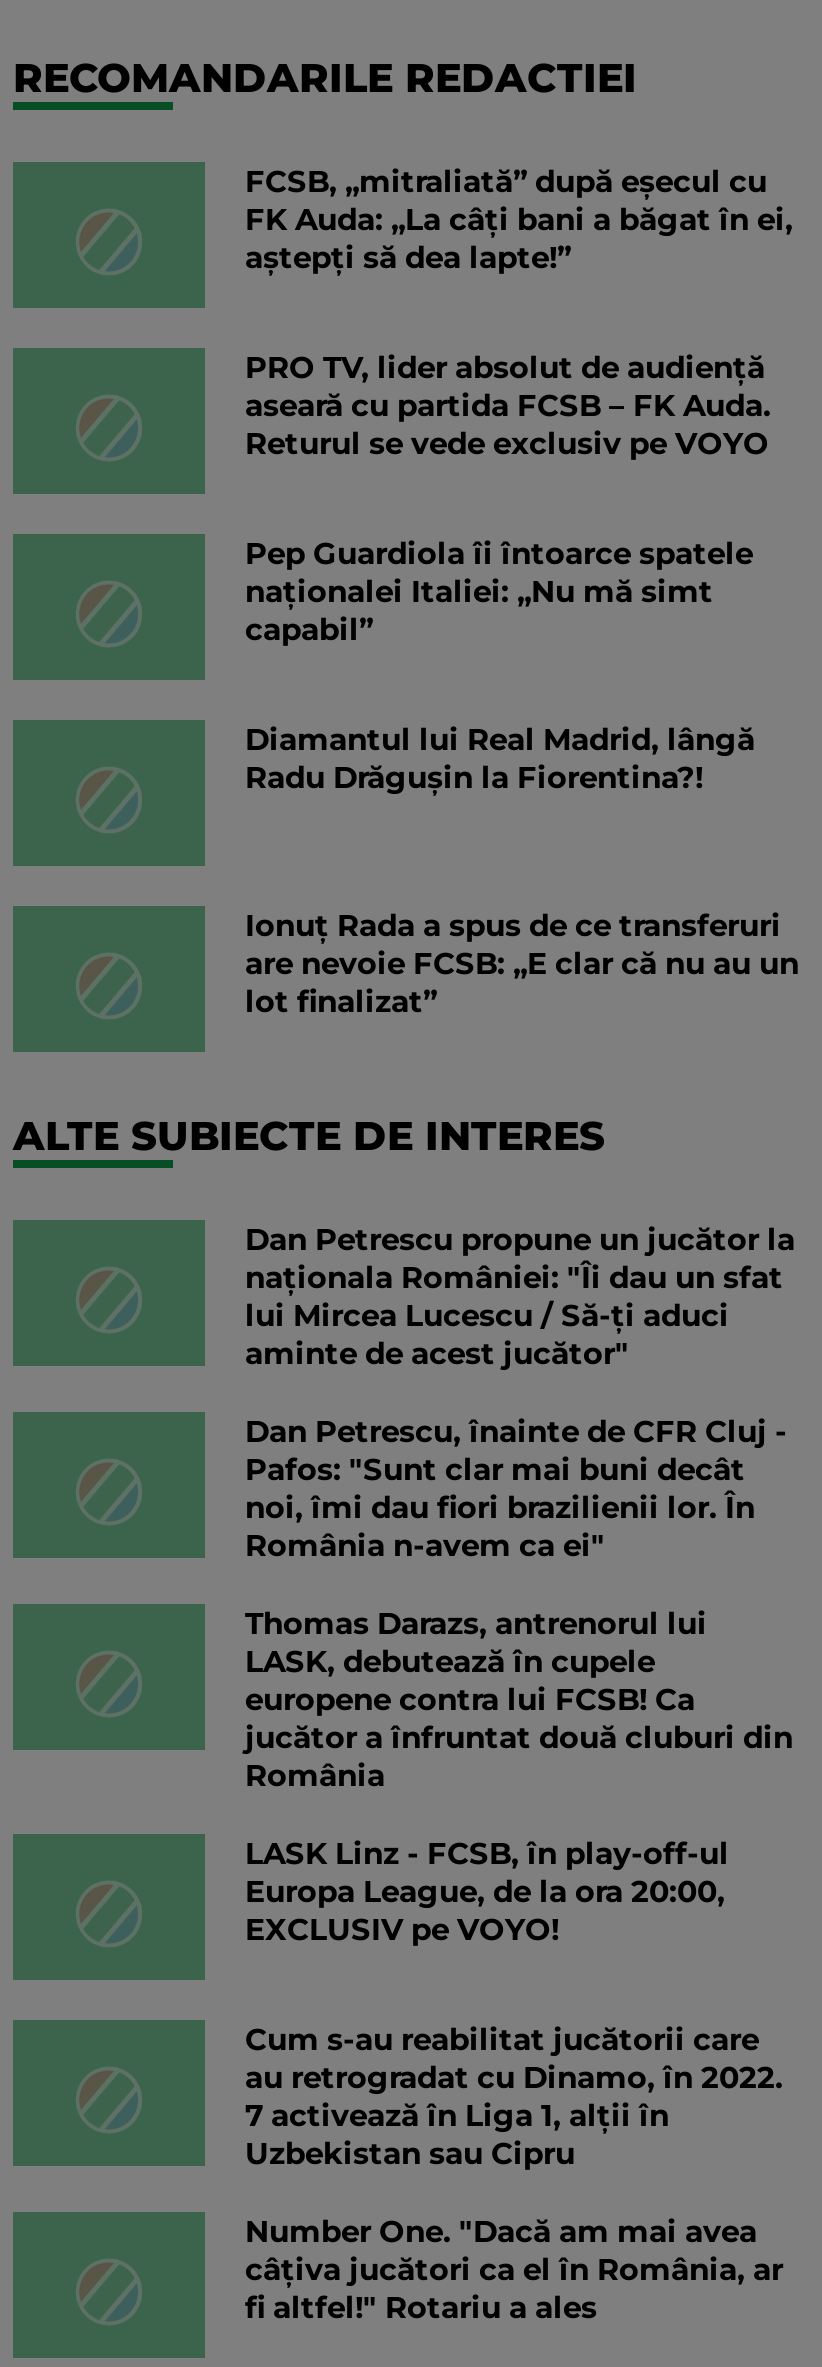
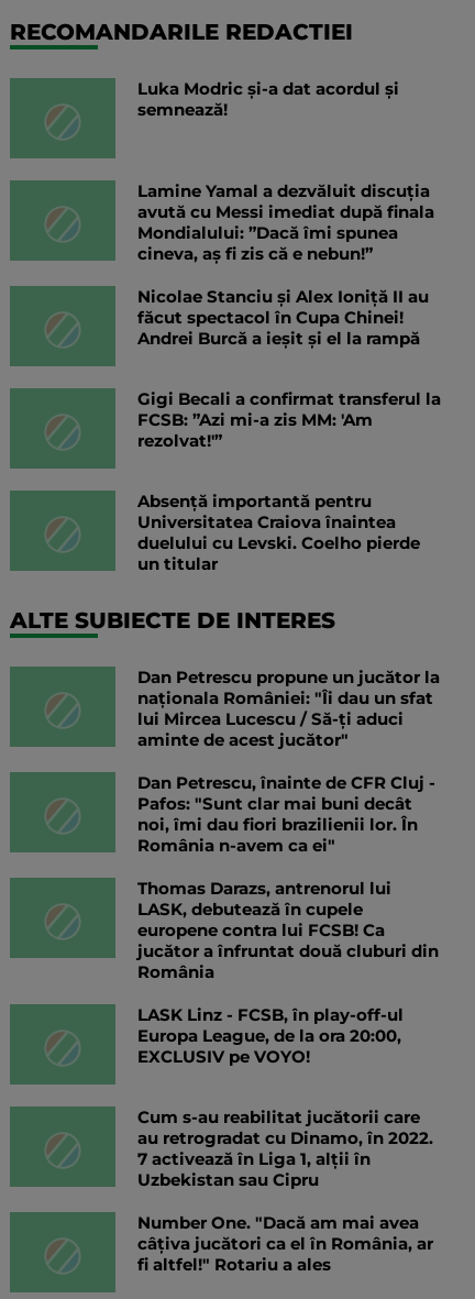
- FCSB, „mitraliată” după eșecul cu
- FK Auda: „La câți bani a băgat în ei,
- aștepți să dea lapte!”
+ Luka Modric și-a dat acordul și
+ semnează!

- PRO TV, lider absolut de audiență
- aseară cu partida FCSB – FK Auda.
- Returul se vede exclusiv pe VOYO
+ Lamine Yamal a dezvăluit discuția
+ avută cu Messi imediat după finala
+ Mondialului: ”Dacă îmi spunea
+ cineva, aș fi zis că e nebun!”

- Pep Guardiola îi întoarce spatele
- naționalei Italiei: „Nu mă simt
- capabil”
+ Nicolae Stanciu şi Alex Ioniţă II au
+ făcut spectacol în Cupa Chinei!
+ Andrei Burcă a ieșit și el la rampă

- Diamantul lui Real Madrid, lângă
- Radu Drăgușin la Fiorentina?!
+ Gigi Becali a confirmat transferul la
+ FCSB: ”Azi mi-a zis MM: 'Am
+ rezolvat!'”

- Ionuț Rada a spus de ce transferuri
- are nevoie FCSB: „E clar că nu au un
- lot finalizat”
+ Absență importantă pentru
+ Universitatea Craiova înaintea
+ duelului cu Levski. Coelho pierde
+ un titular
